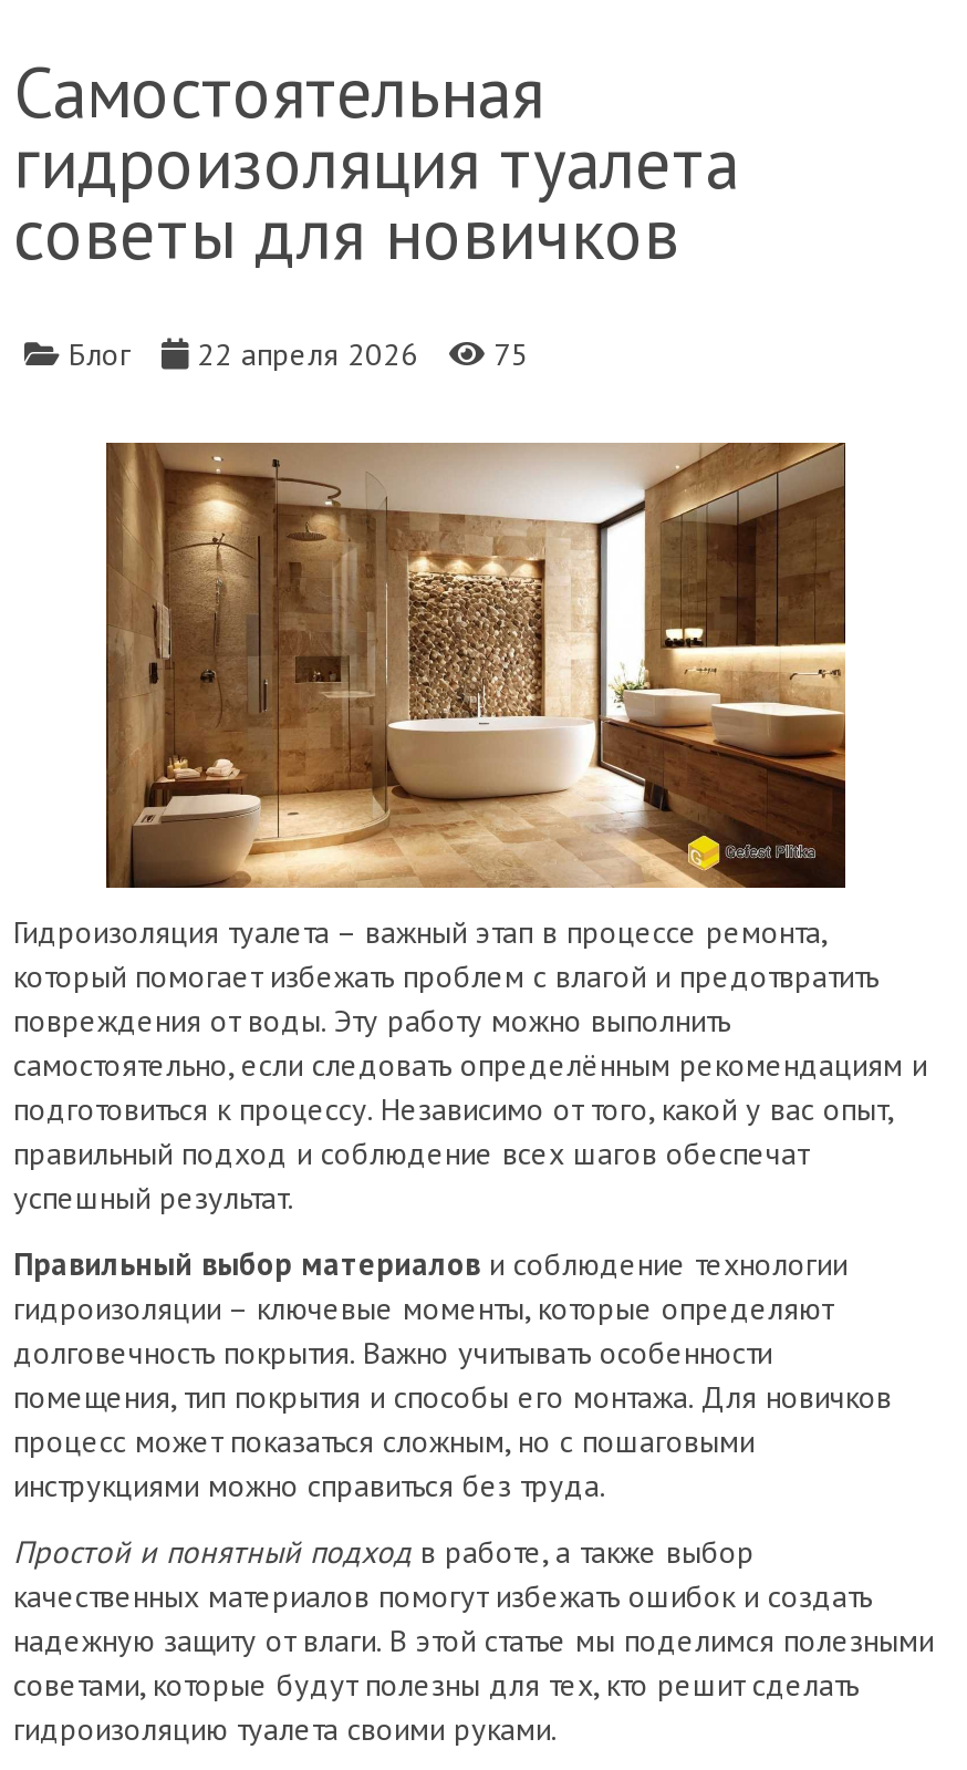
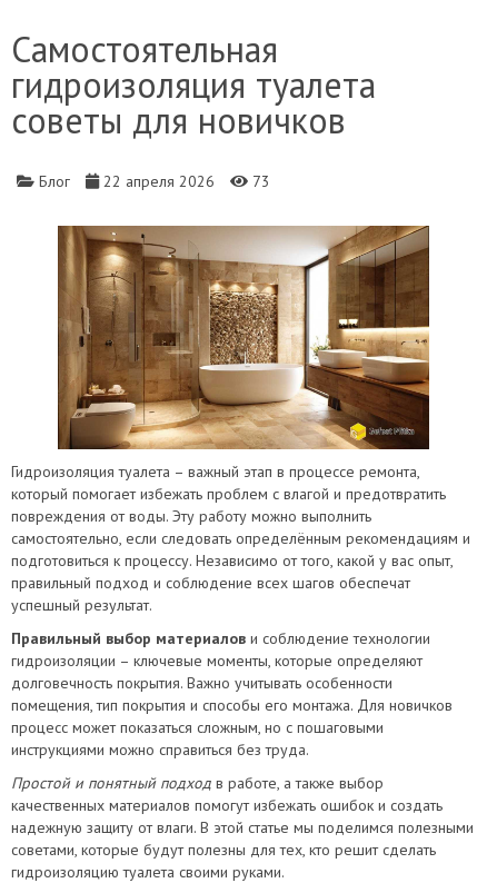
- Блог 22 апреля 2026 75
+ Блог 22 апреля 2026 73
